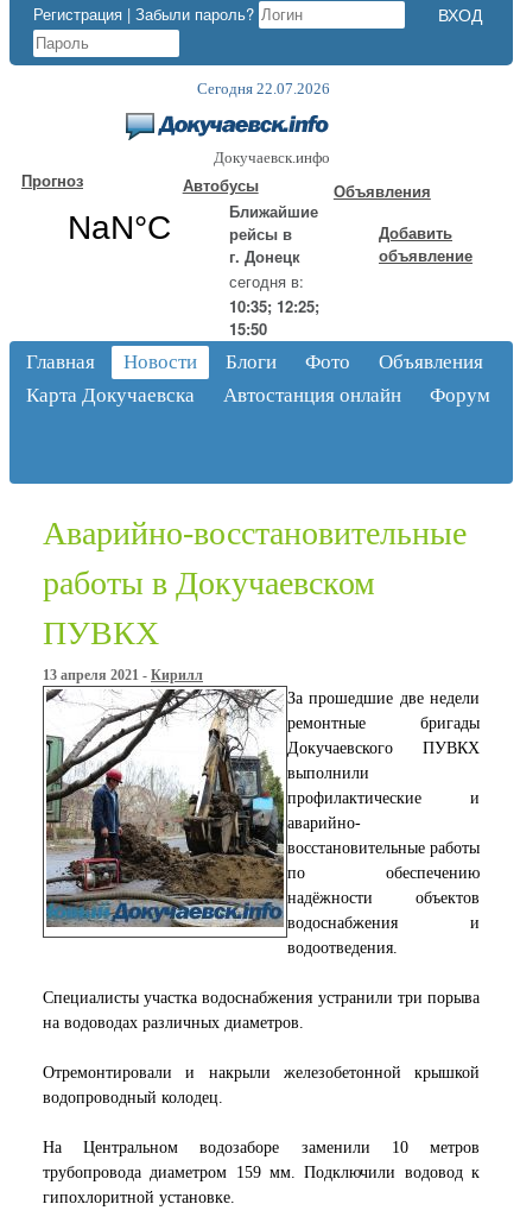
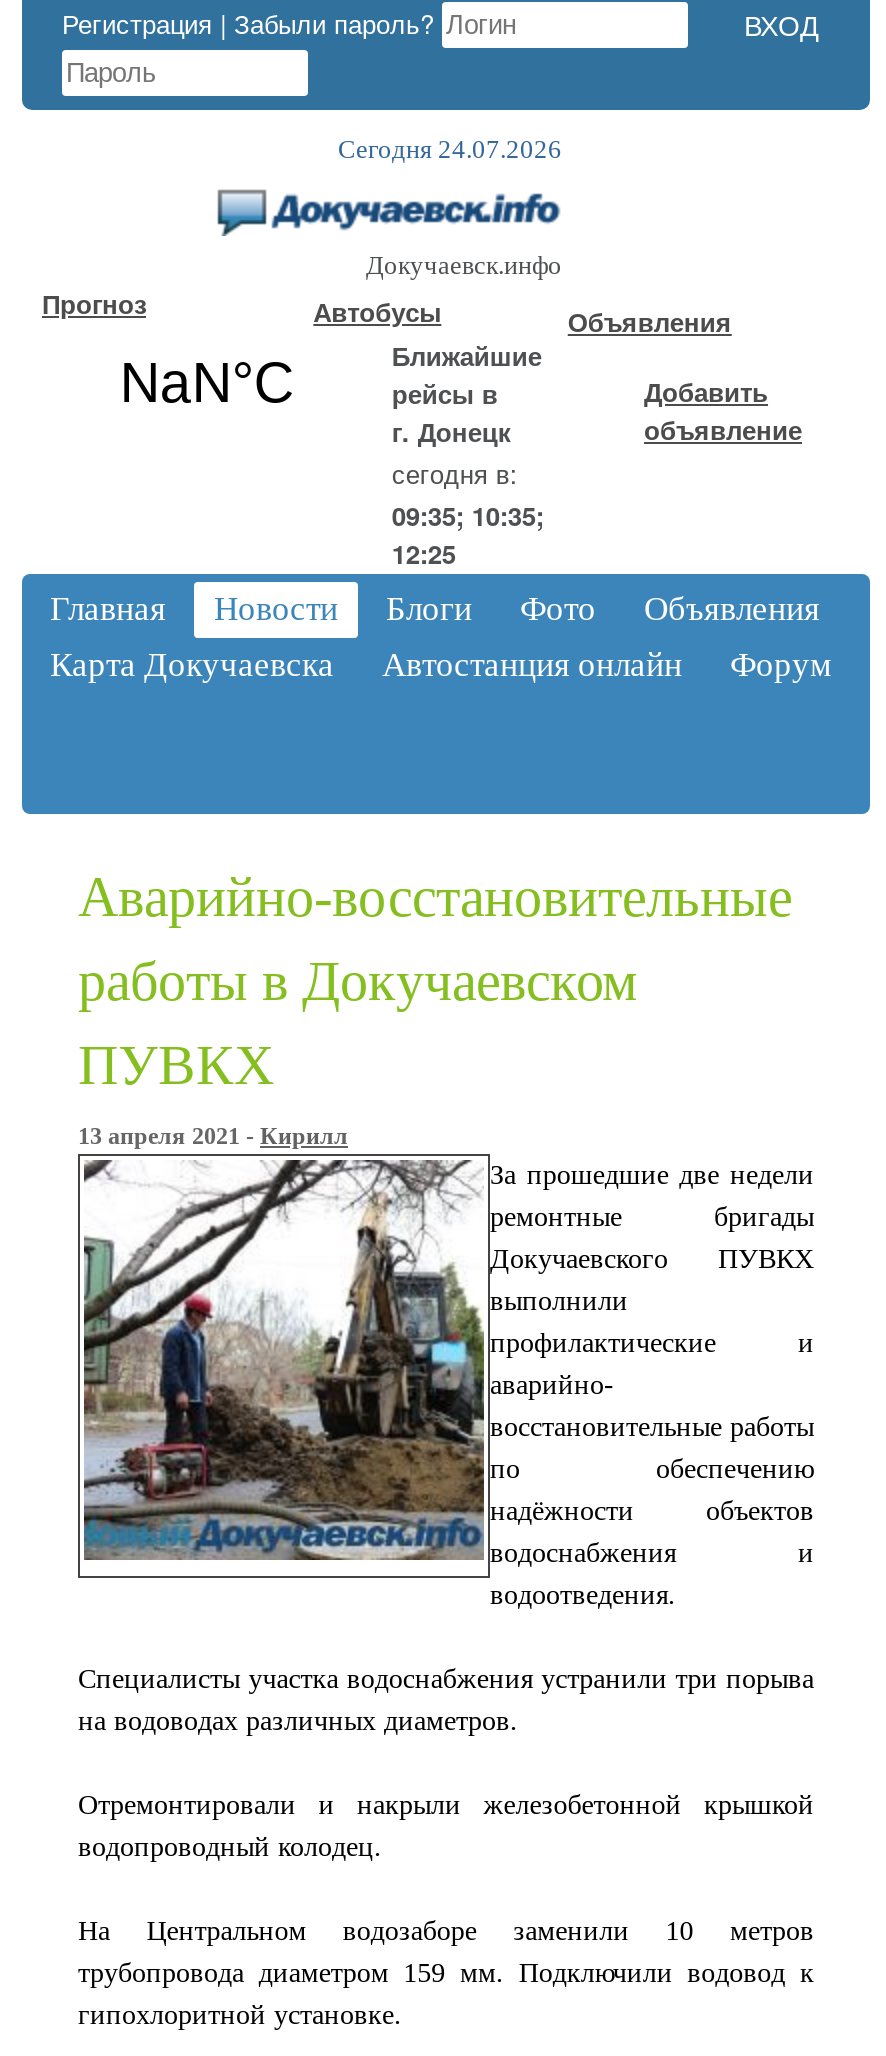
- Сегодня 22.07.2026
+ Сегодня 24.07.2026

- 10:35; 12:25;
+ 09:35; 10:35;

- 15:50
+ 12:25
